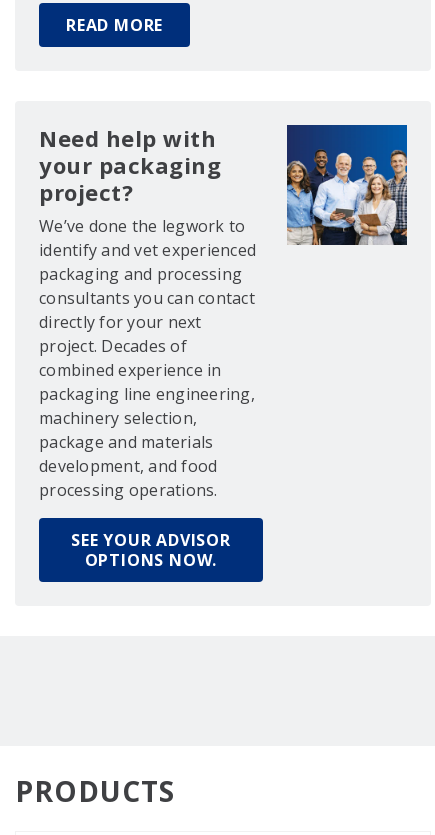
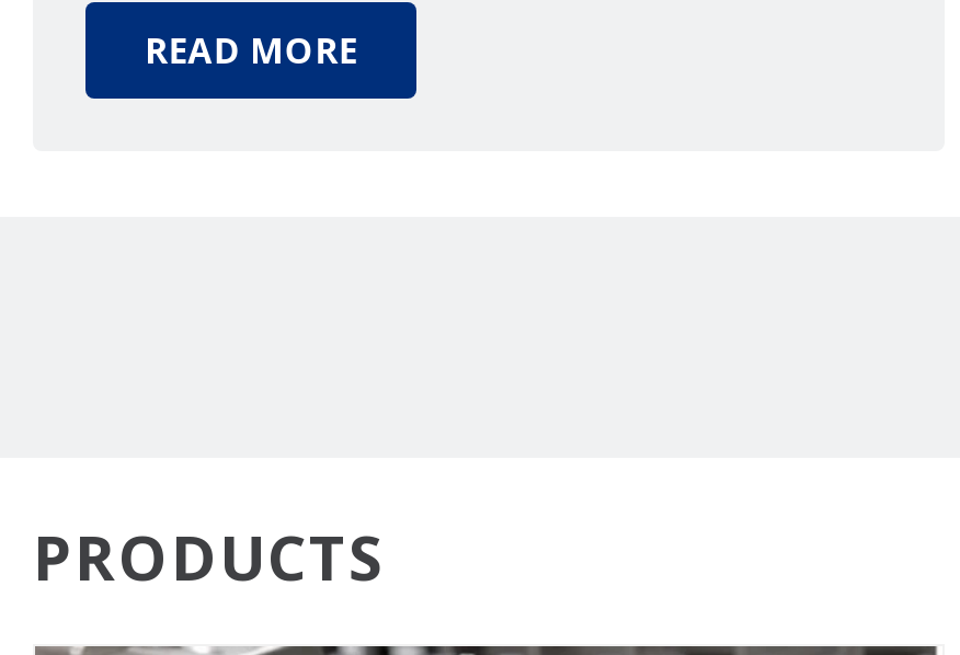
- [image]
- Need help with
- your packaging
- project?
- We’ve done the legwork to
- identify and vet experienced
- packaging and processing
- consultants you can contact
- directly for your next
- project. Decades of
- combined experience in
- packaging line engineering,
- machinery selection,
- package and materials
- development, and food
- processing operations.
- SEE YOUR ADVISOR
- OPTIONS NOW.
